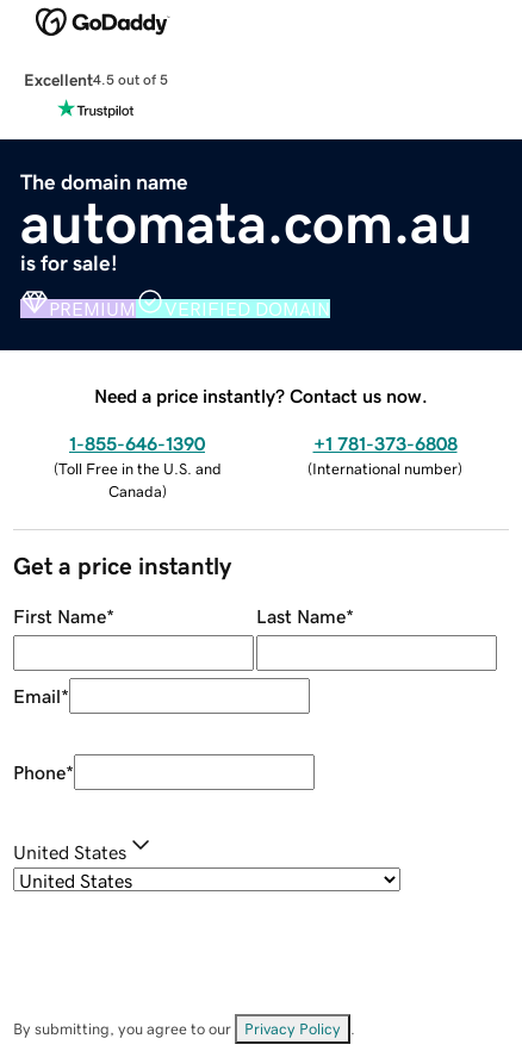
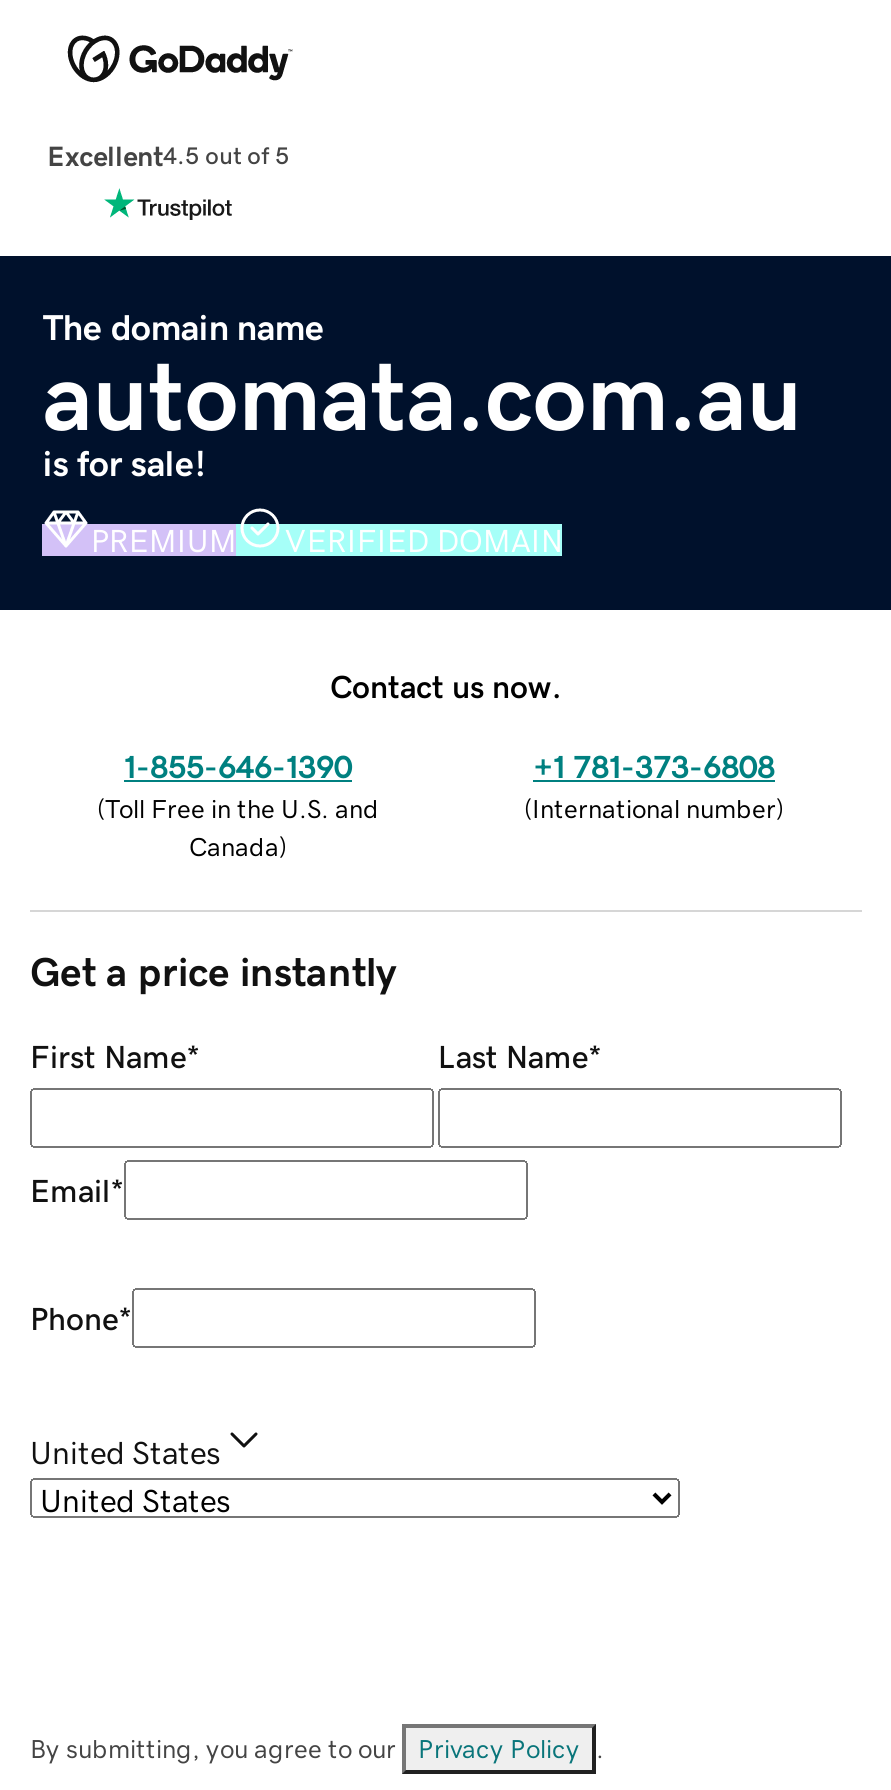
- Need a price instantly? Contact us now.
+ Contact us now.
